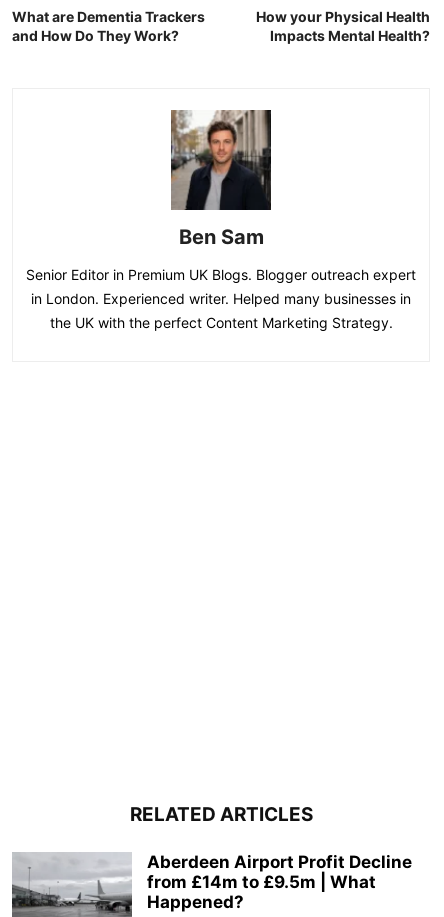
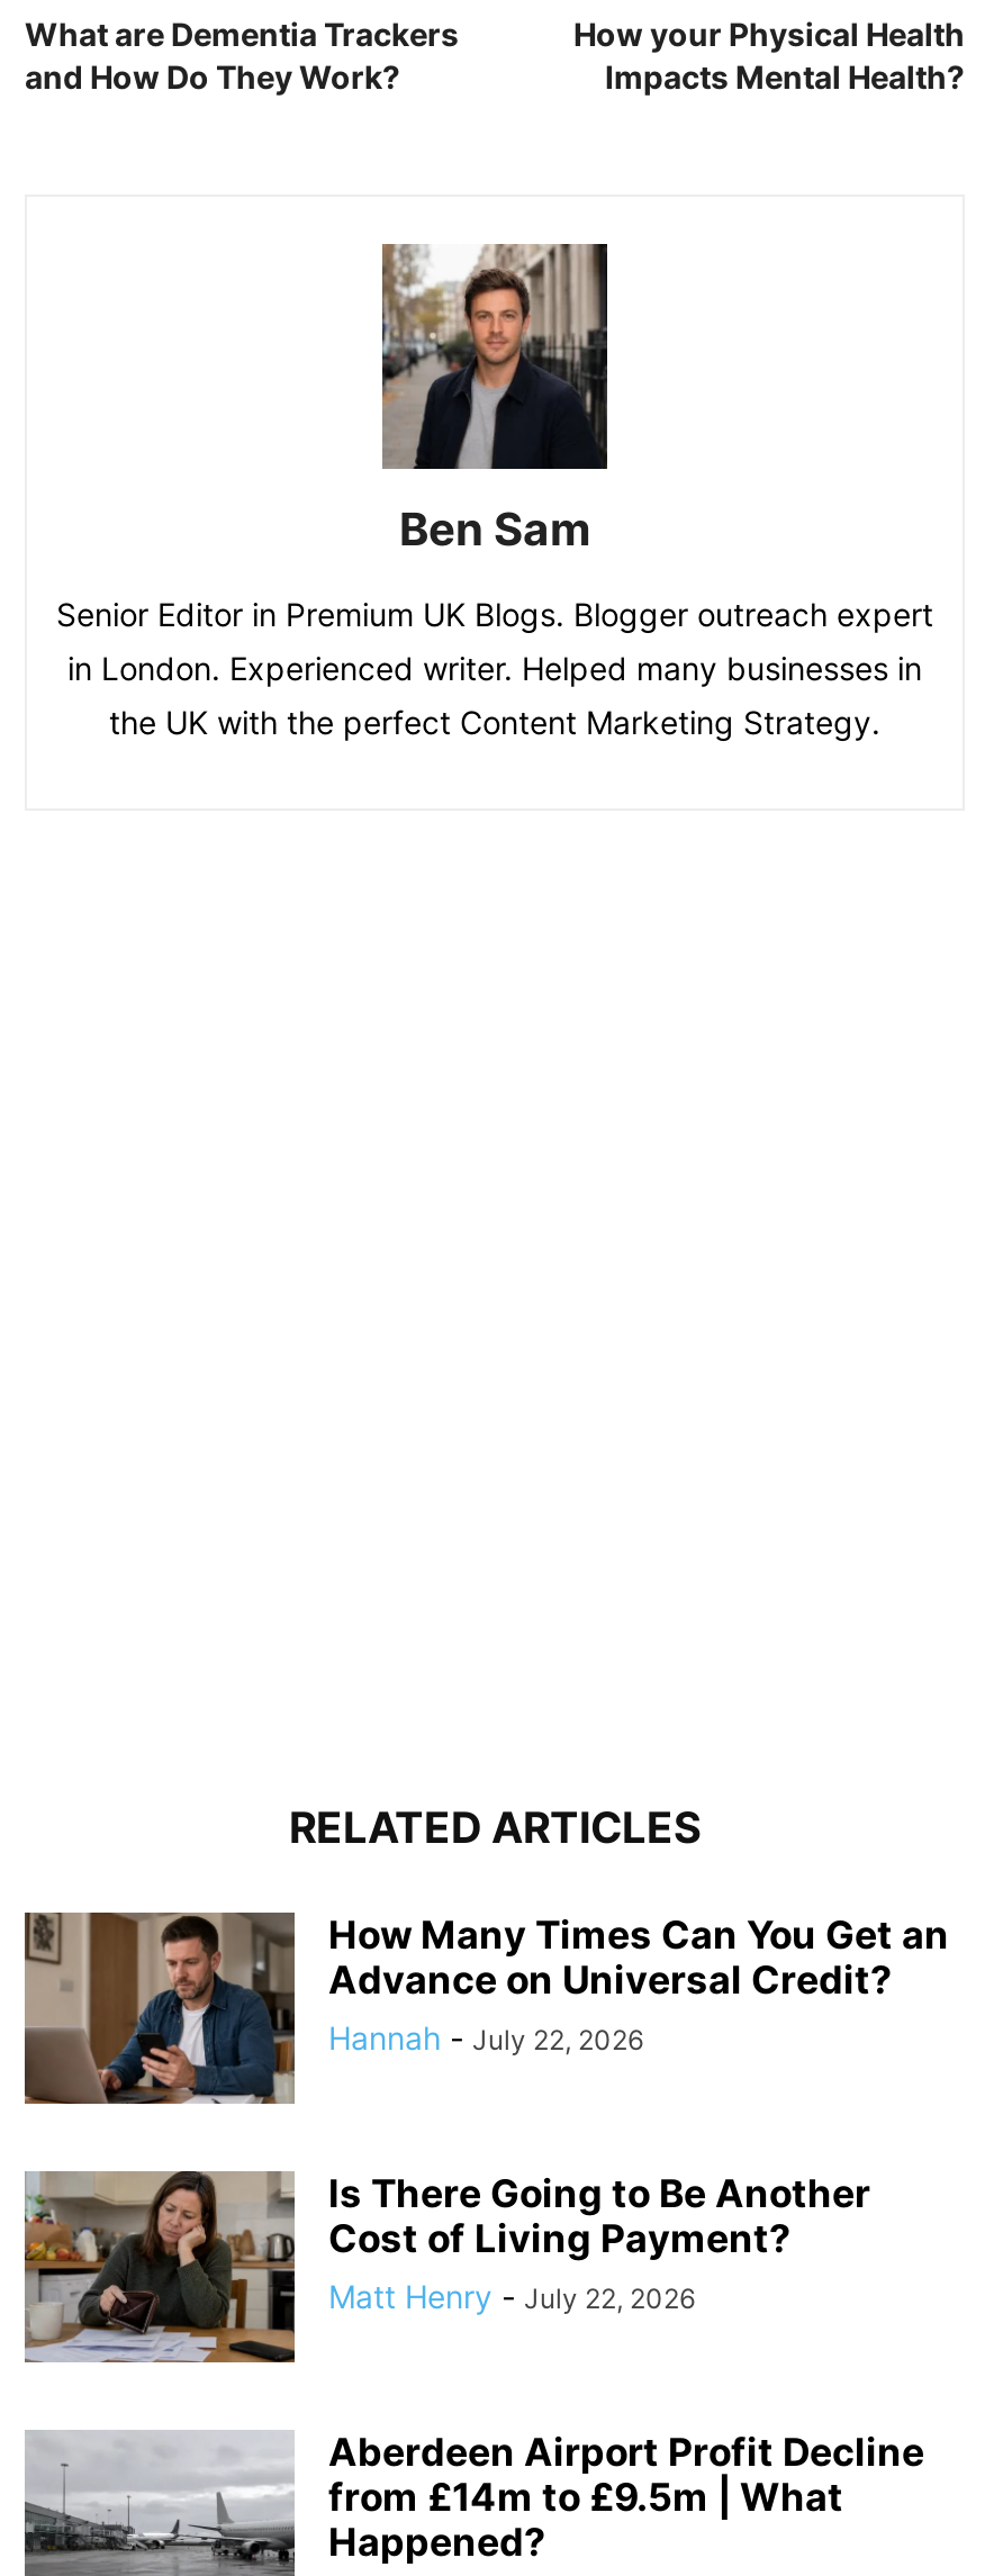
+ [image]
+ How Many Times Can You Get an
+ Advance on Universal Credit?
+ Hannah - July 22, 2026

+ [image]
+ Is There Going to Be Another
+ Cost of Living Payment?
+ Matt Henry - July 22, 2026
